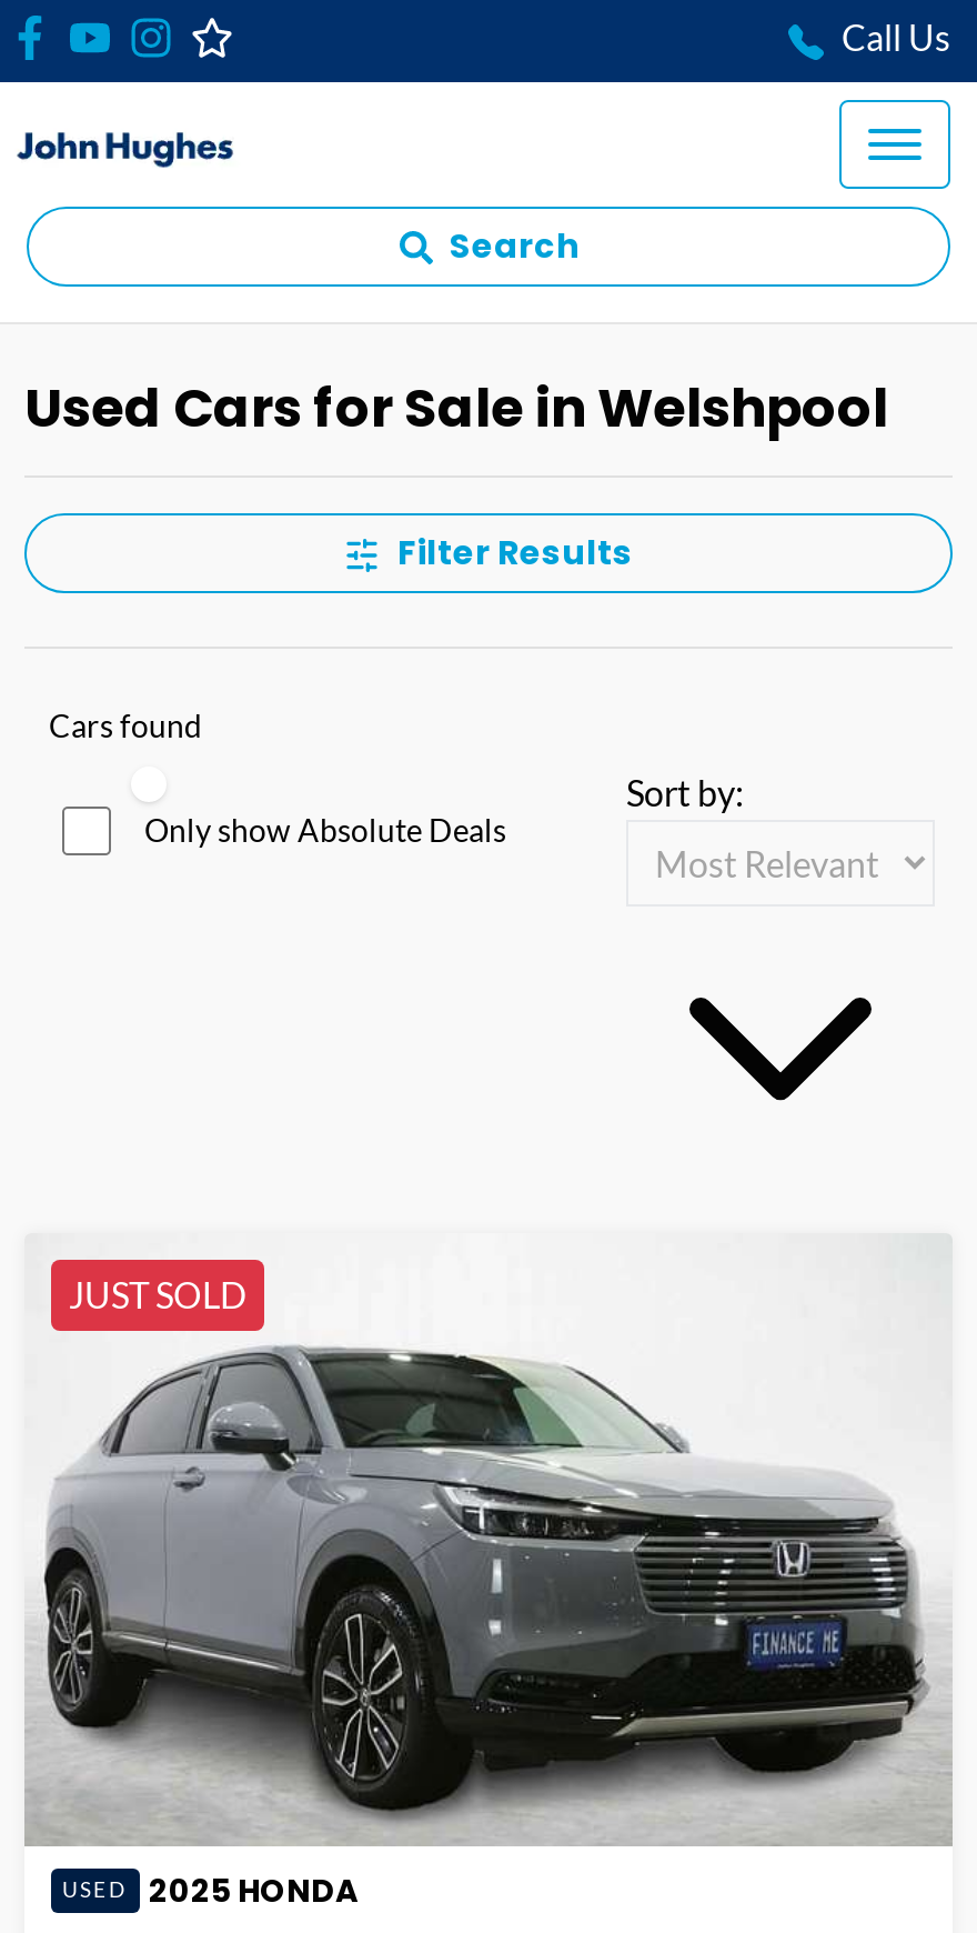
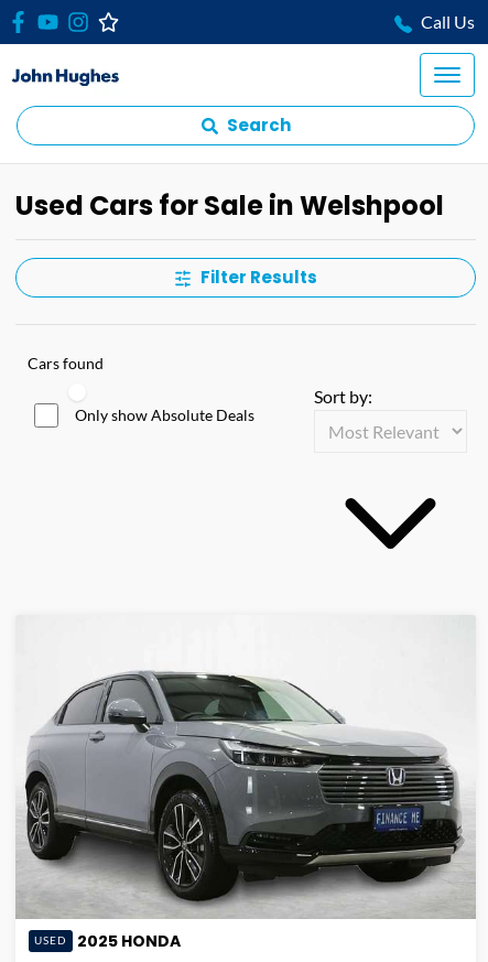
- JUST SOLD
